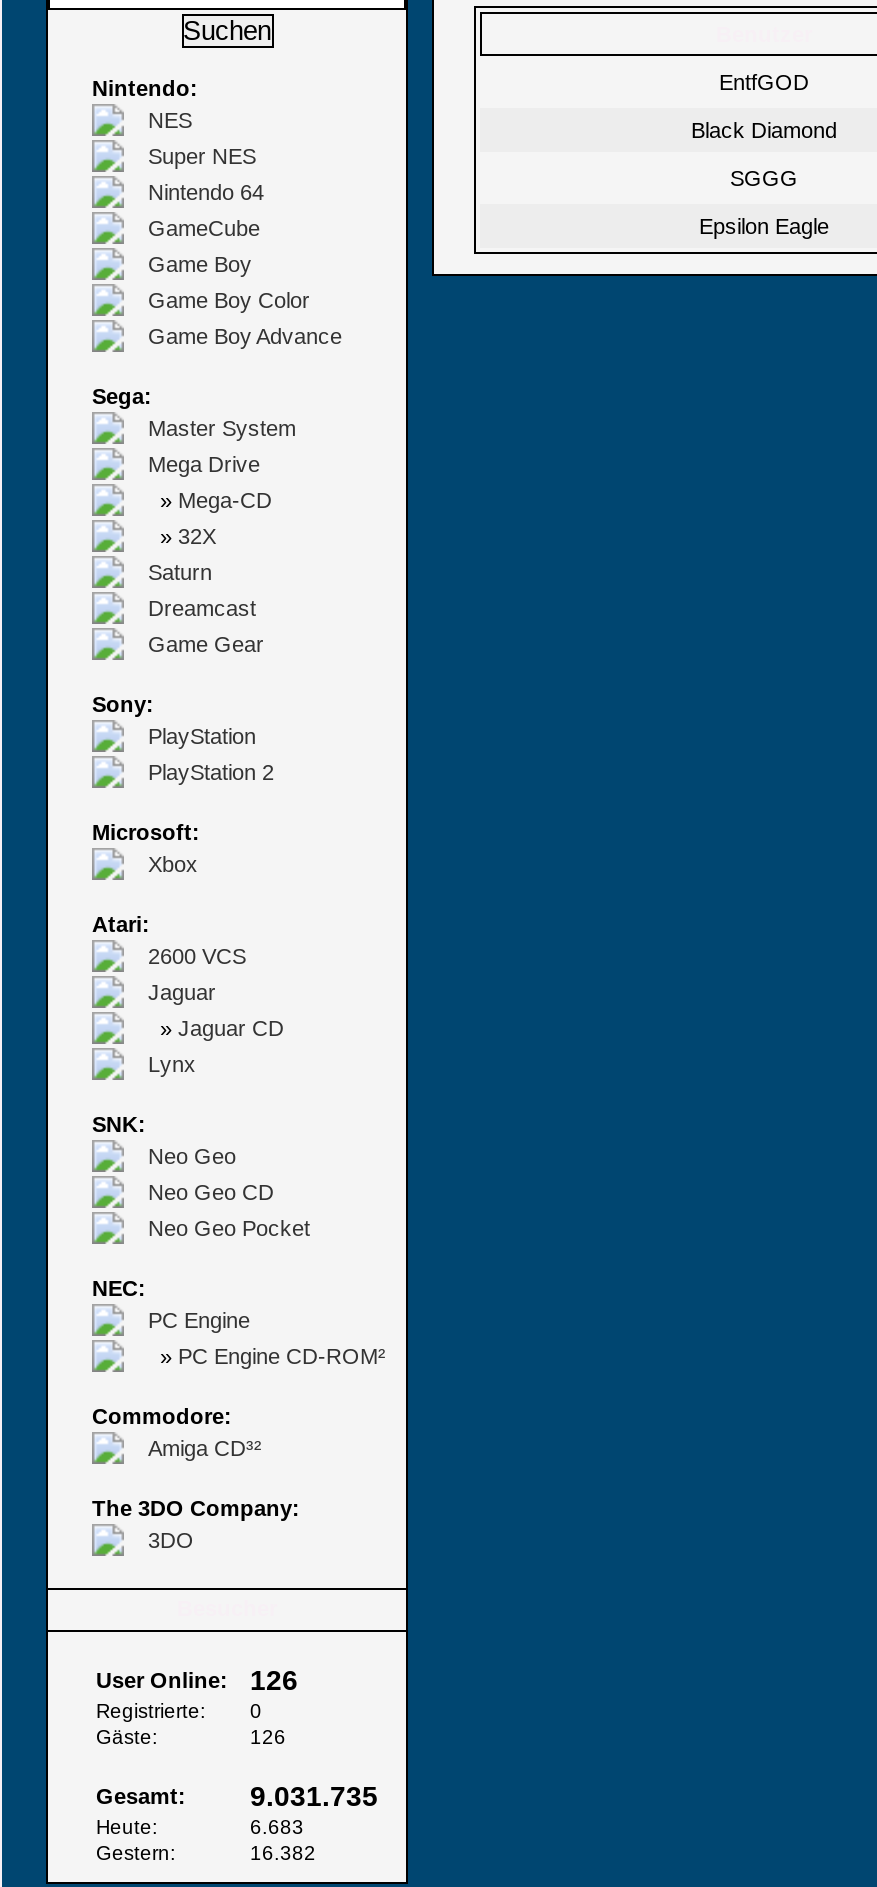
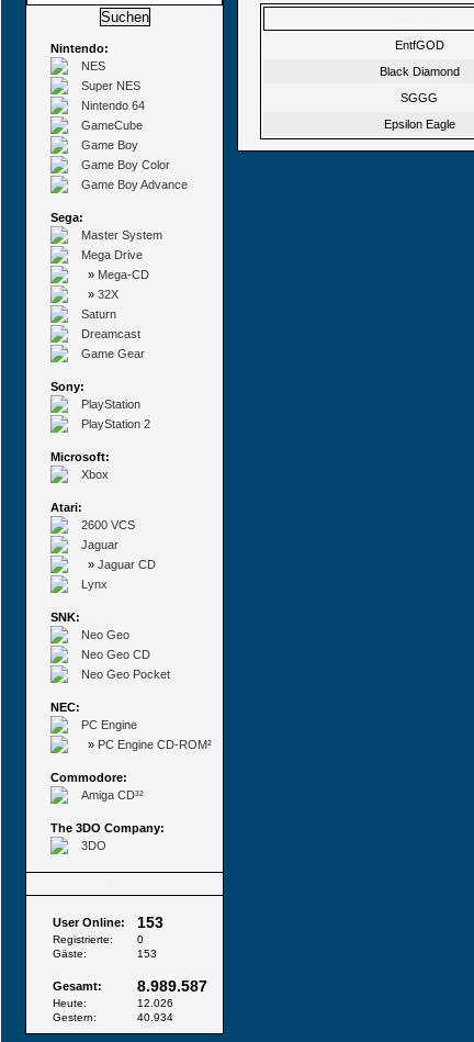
- User Online: 126
+ User Online: 153

- 126
+ 153

- 9.031.735
+ 8.989.587

- 6.683
+ 12.026

- 16.382
+ 40.934
